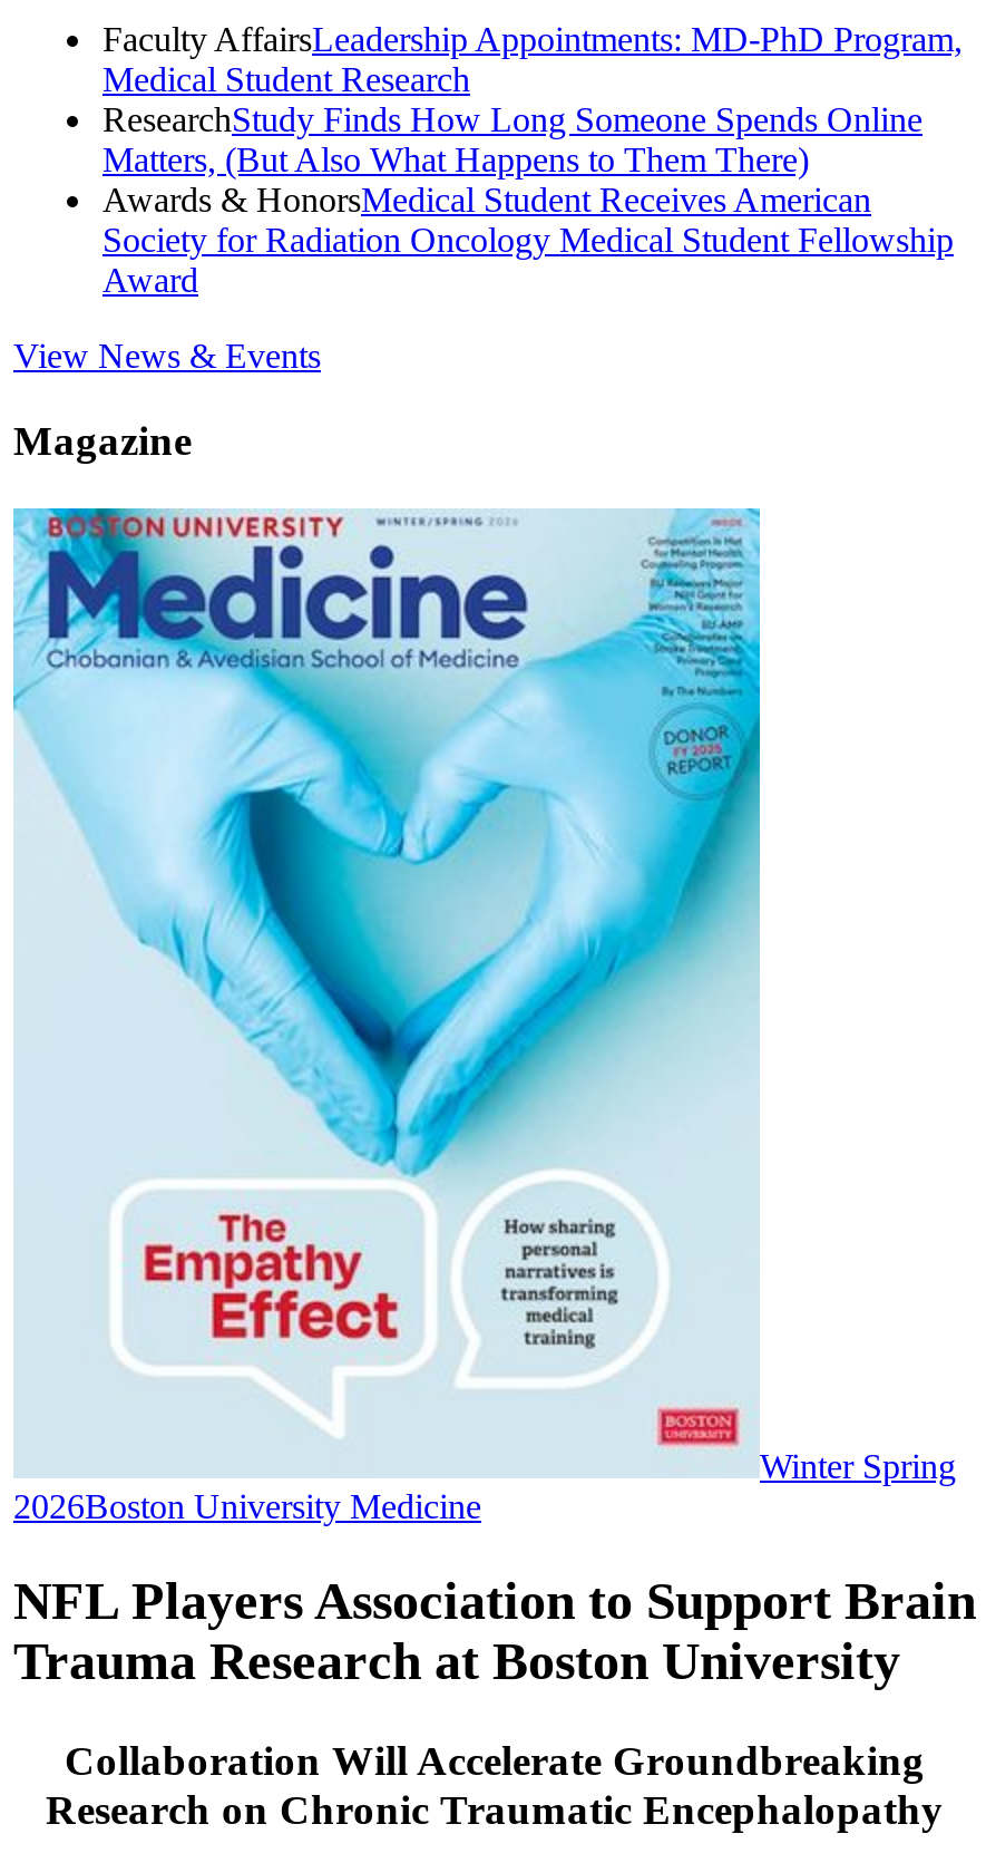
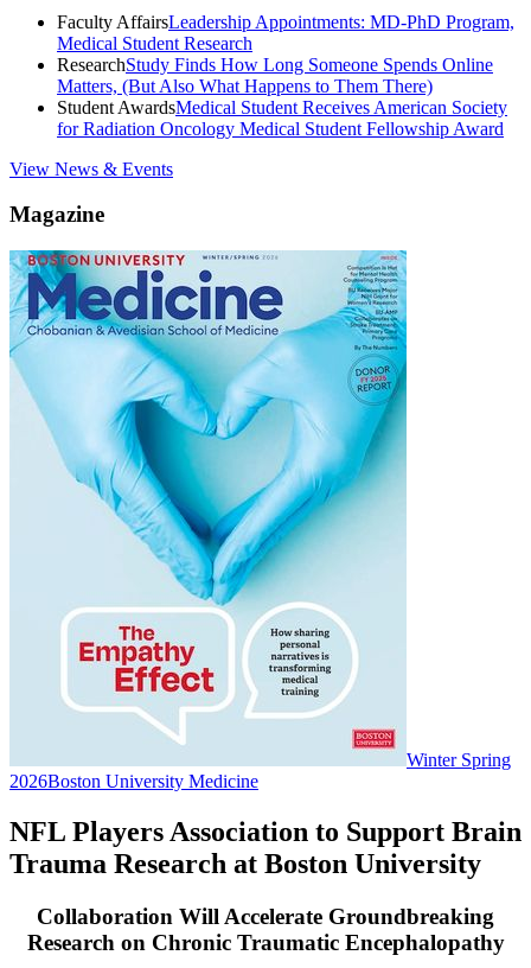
- Awards & HonorsMedical Student Receives American
- Society for Radiation Oncology Medical Student Fellowship
- Award
+ Student AwardsMedical Student Receives American Society
+ for Radiation Oncology Medical Student Fellowship Award
